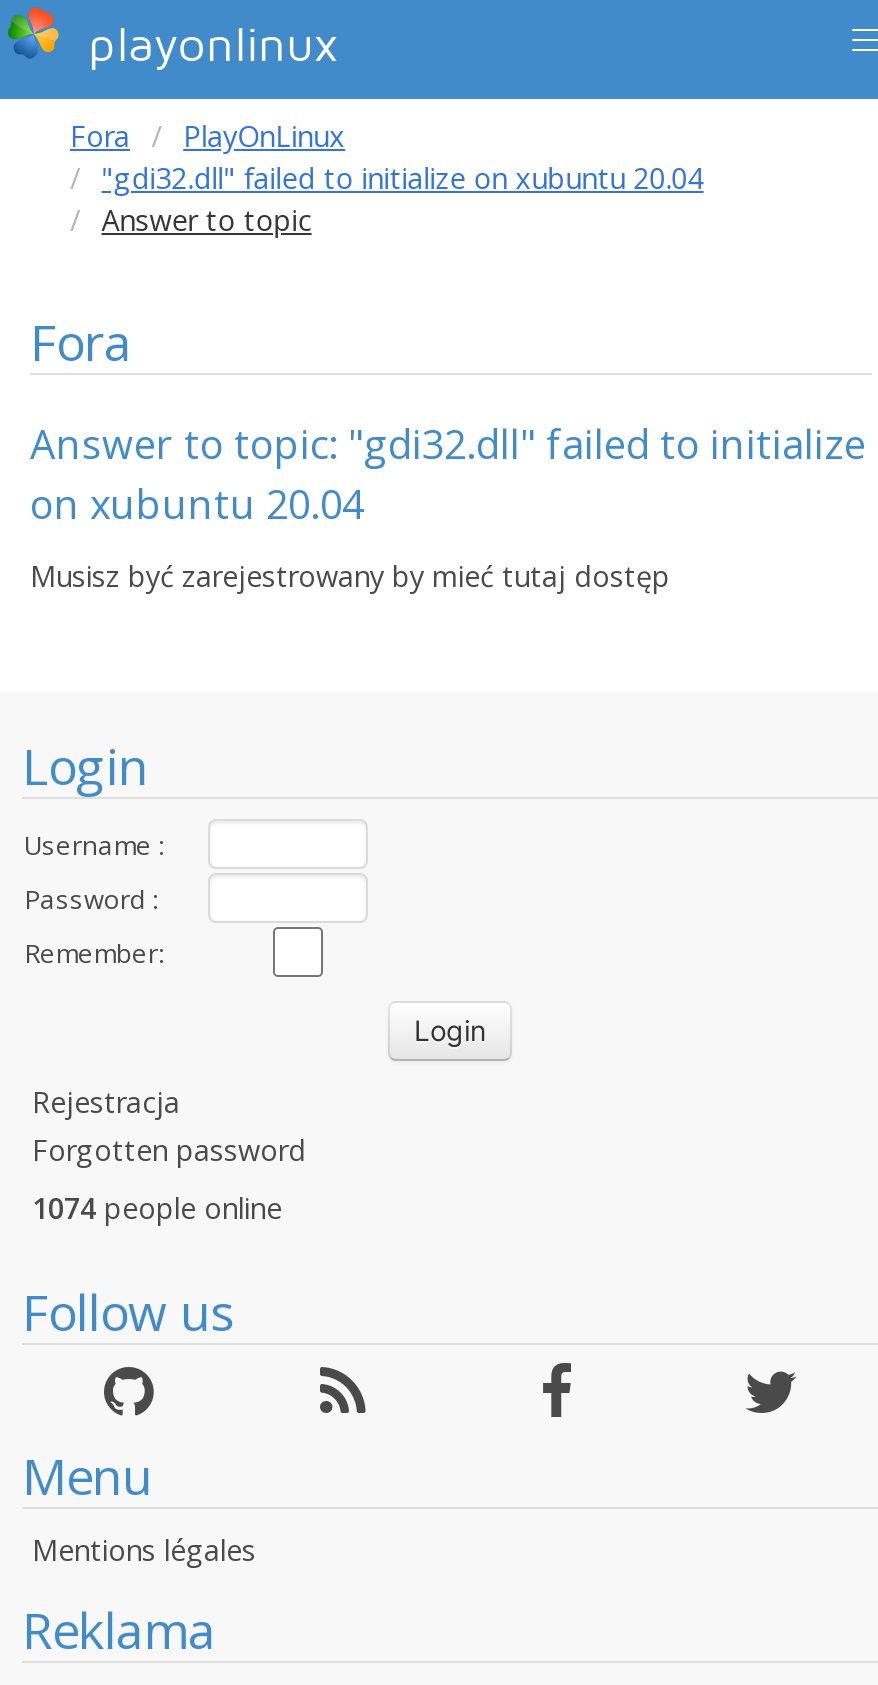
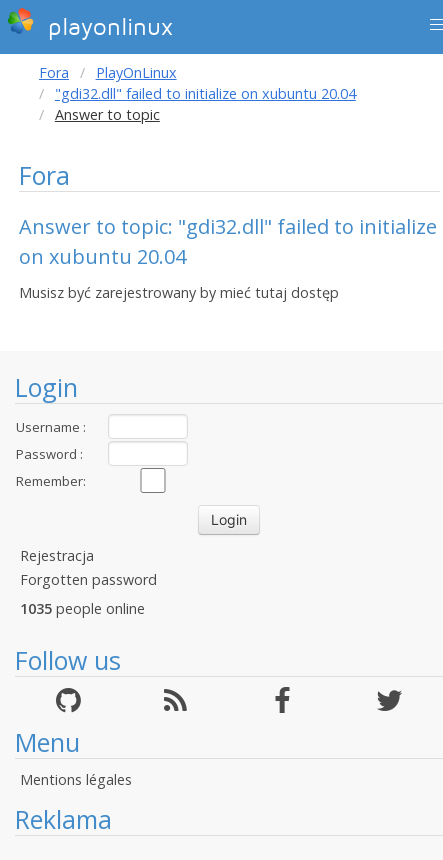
- 1074 people online
+ 1035 people online
